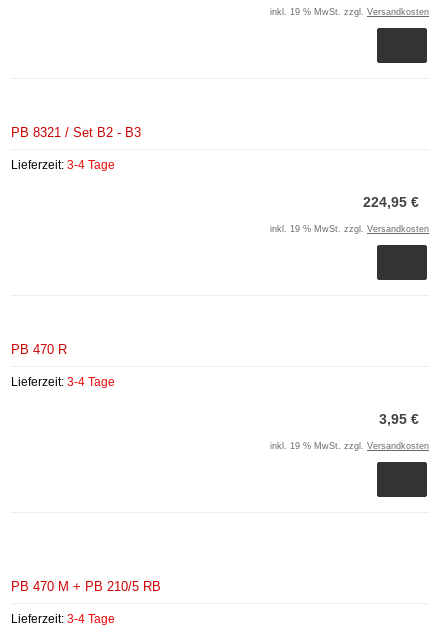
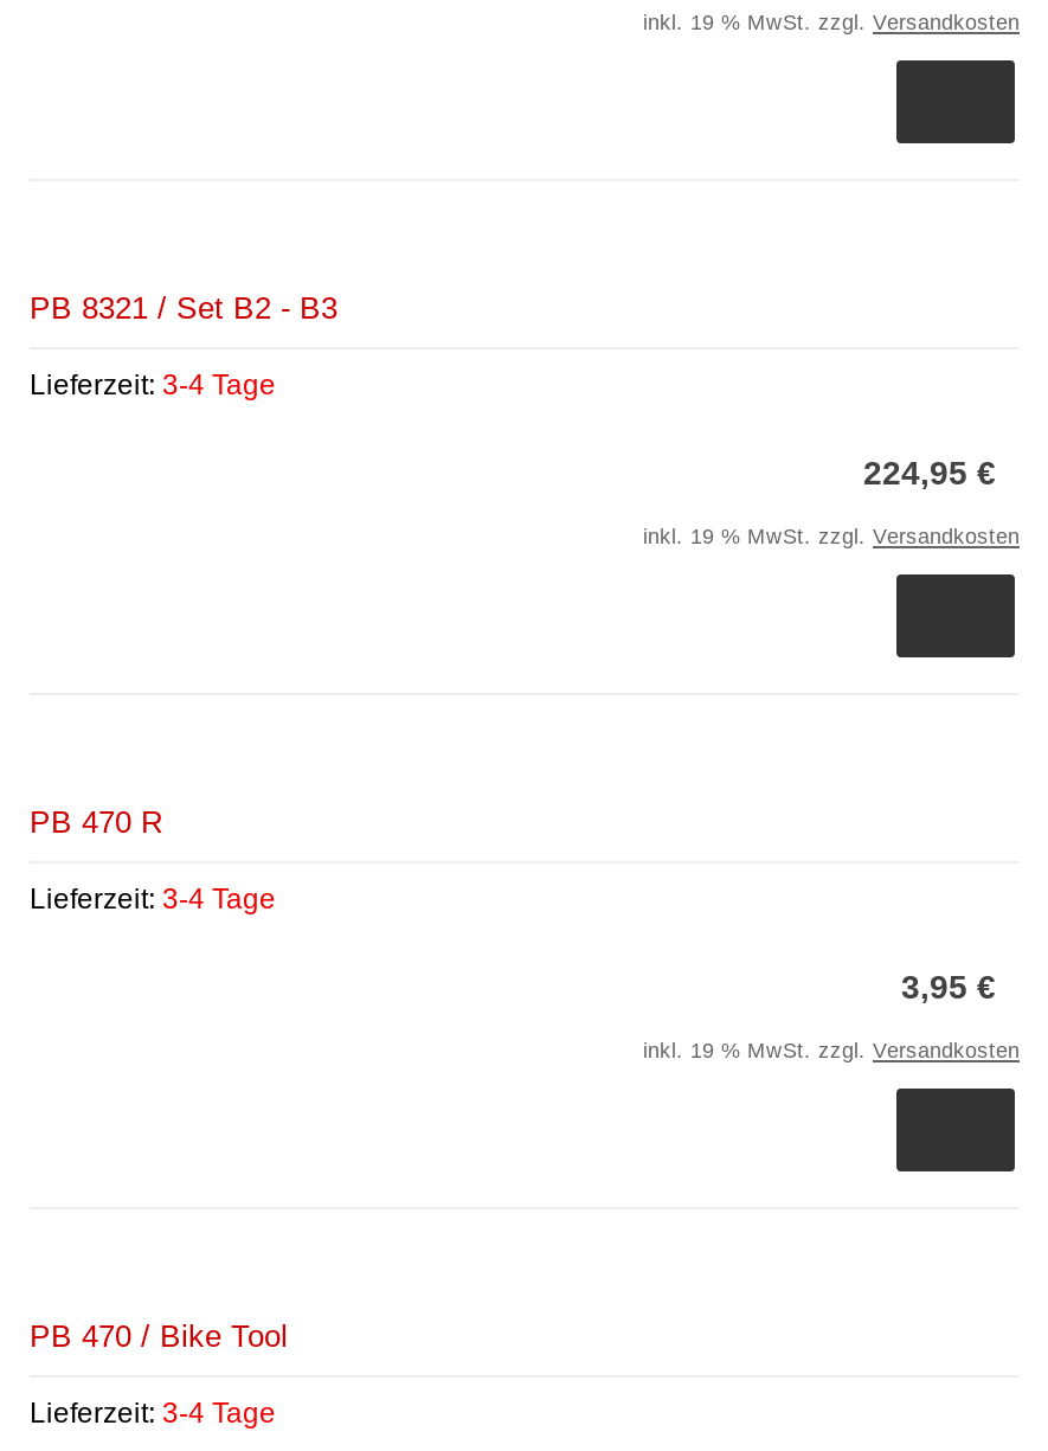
- PB 470 M + PB 210/5 RB
+ PB 470 / Bike Tool
